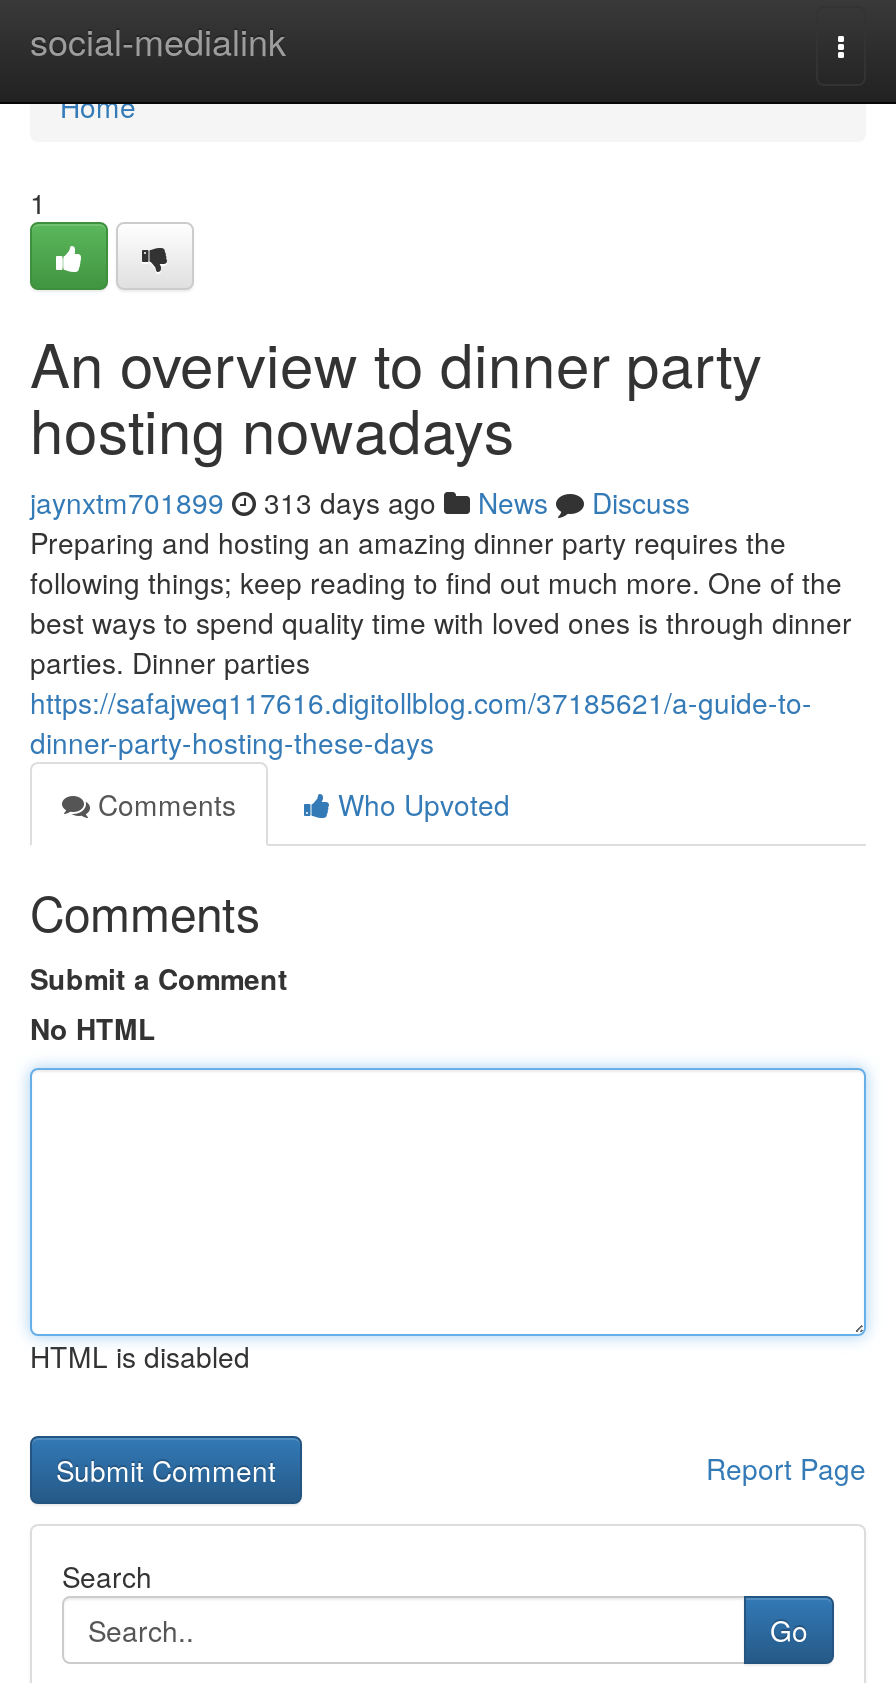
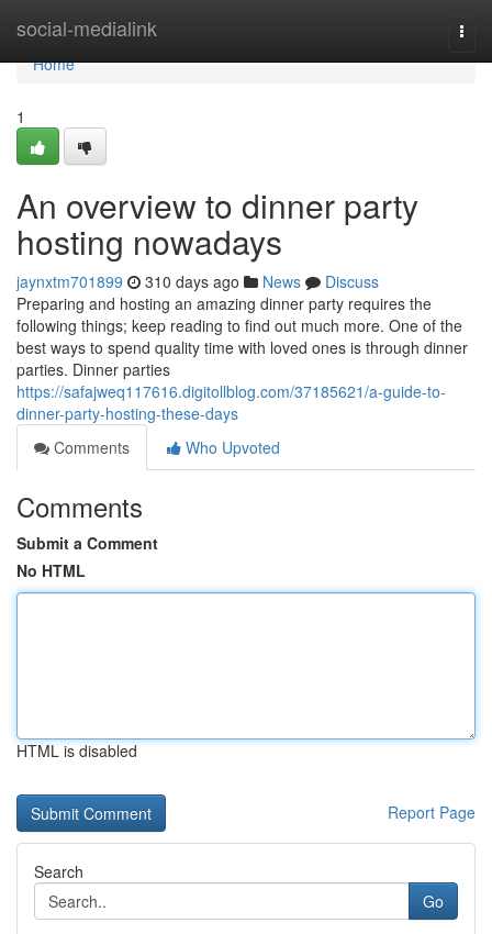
- jaynxtm701899 313 days ago News Discuss
+ jaynxtm701899 310 days ago News Discuss
